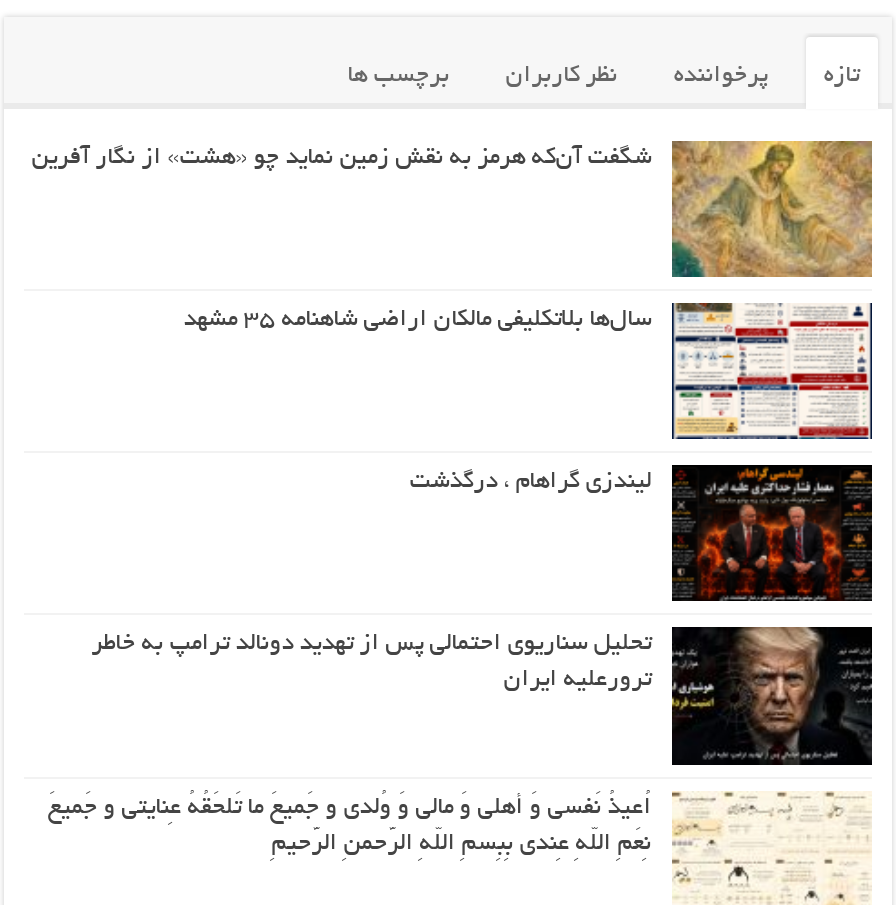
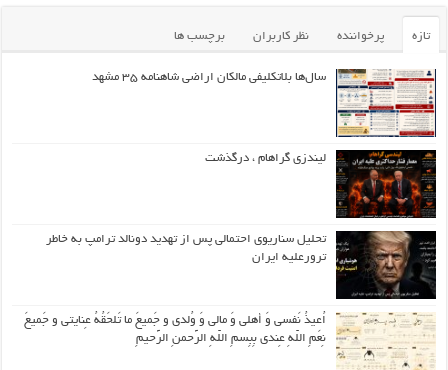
- [image]
- شگفت آن‌که هرمز به نقش زمین نماید چو «هشت» از نگار آفرین
